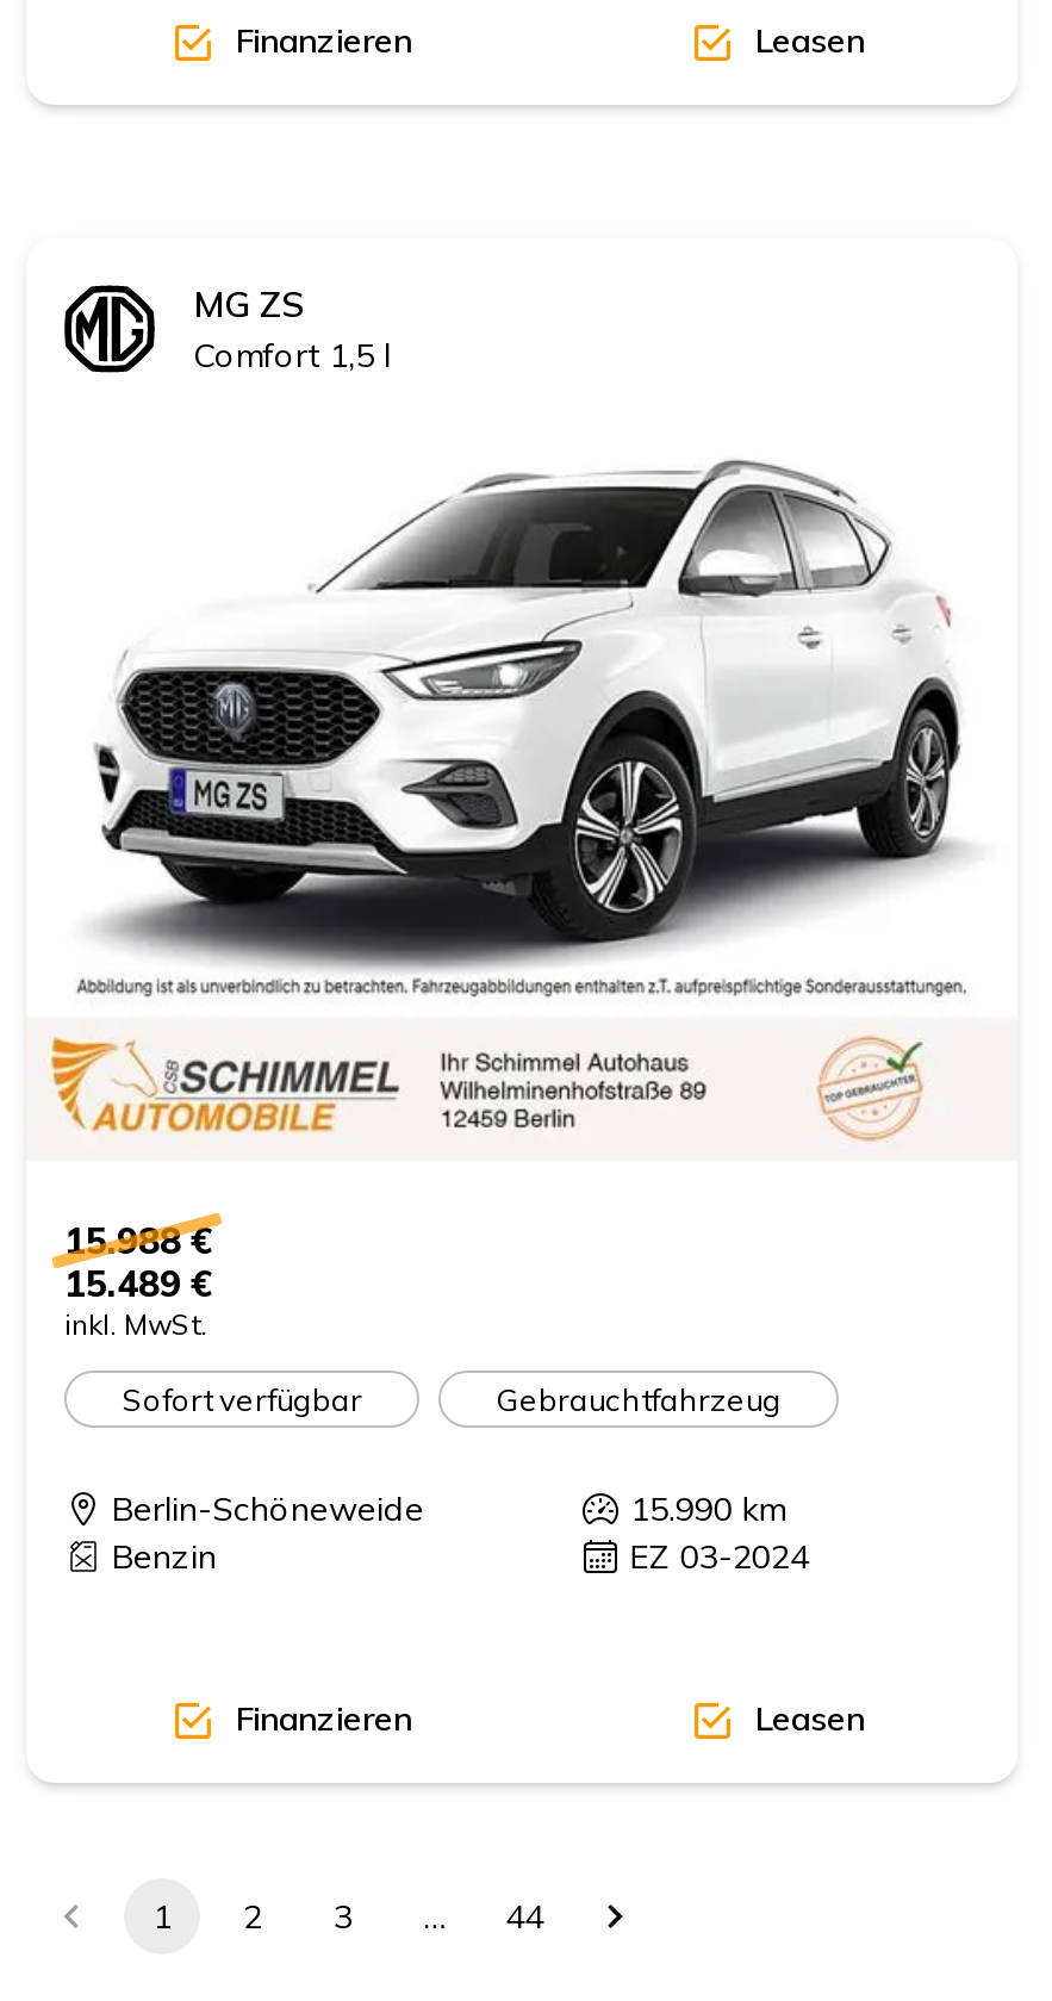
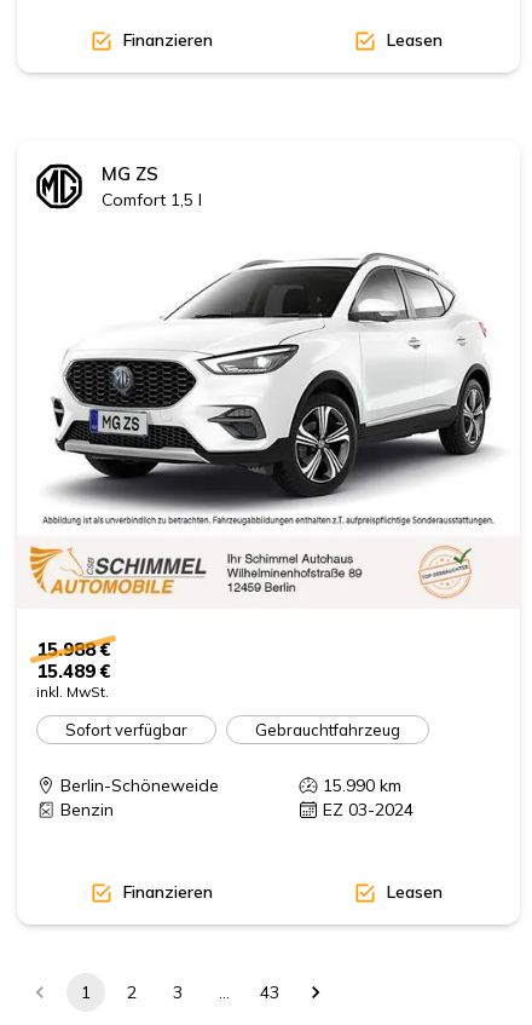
- 44
+ 43
